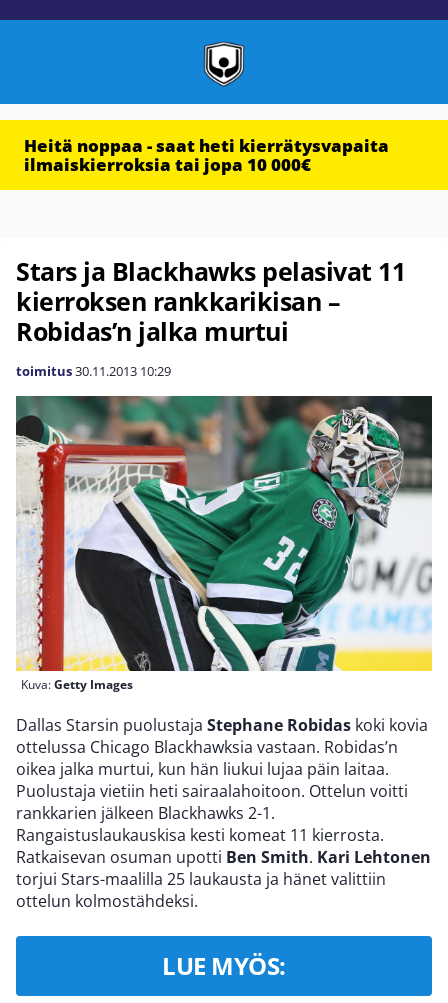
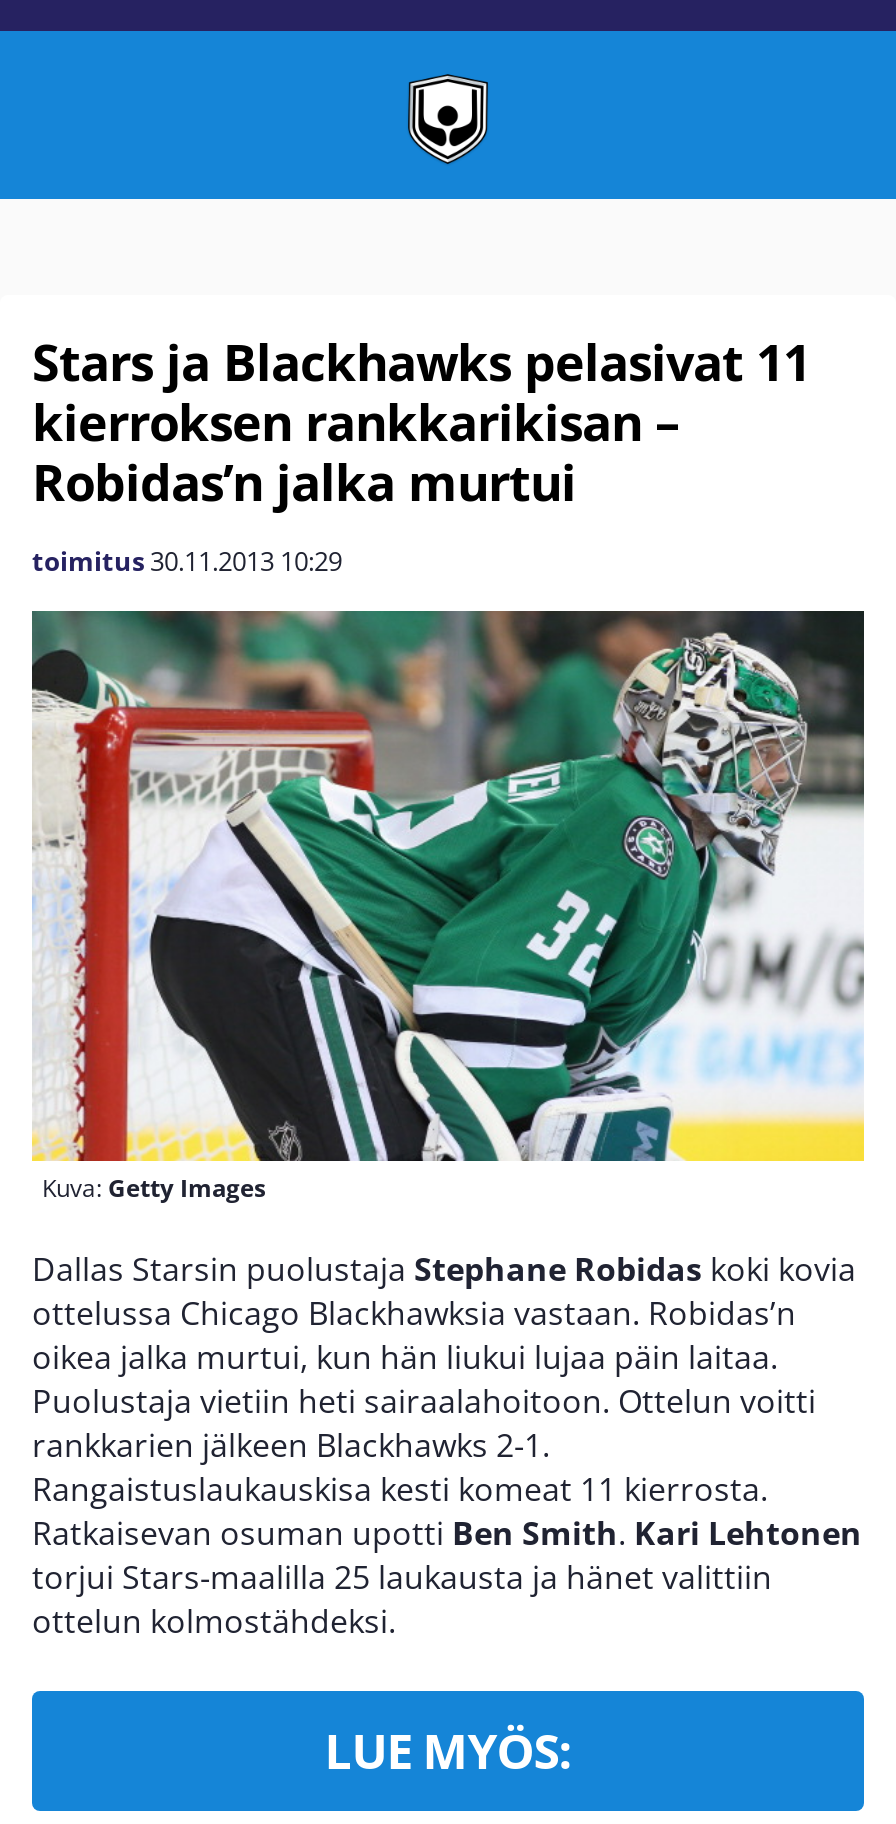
- Heitä noppaa - saat heti kierrätysvapaita
- ilmaiskierroksia tai jopa 10 000€
